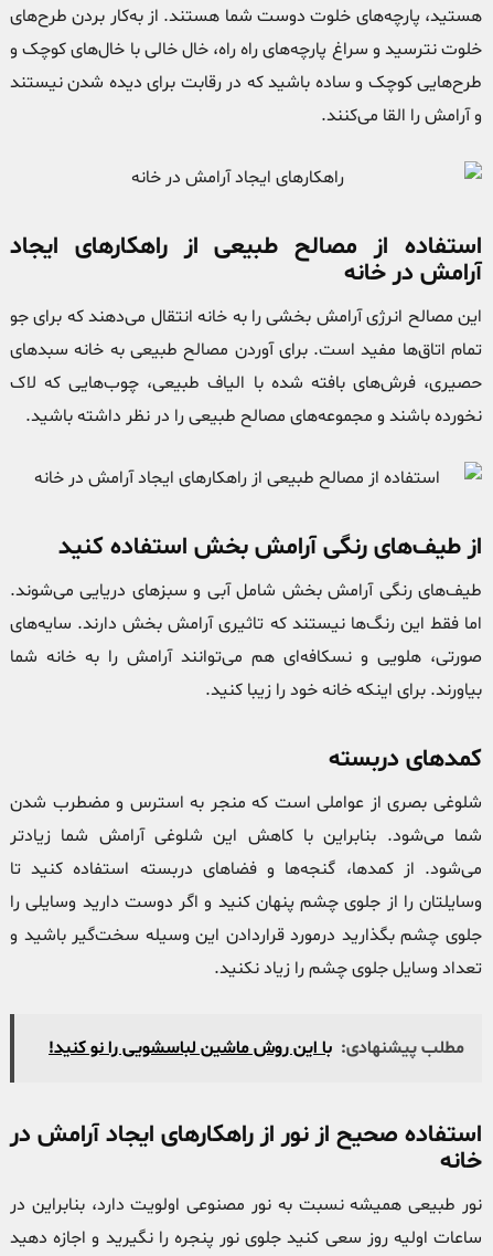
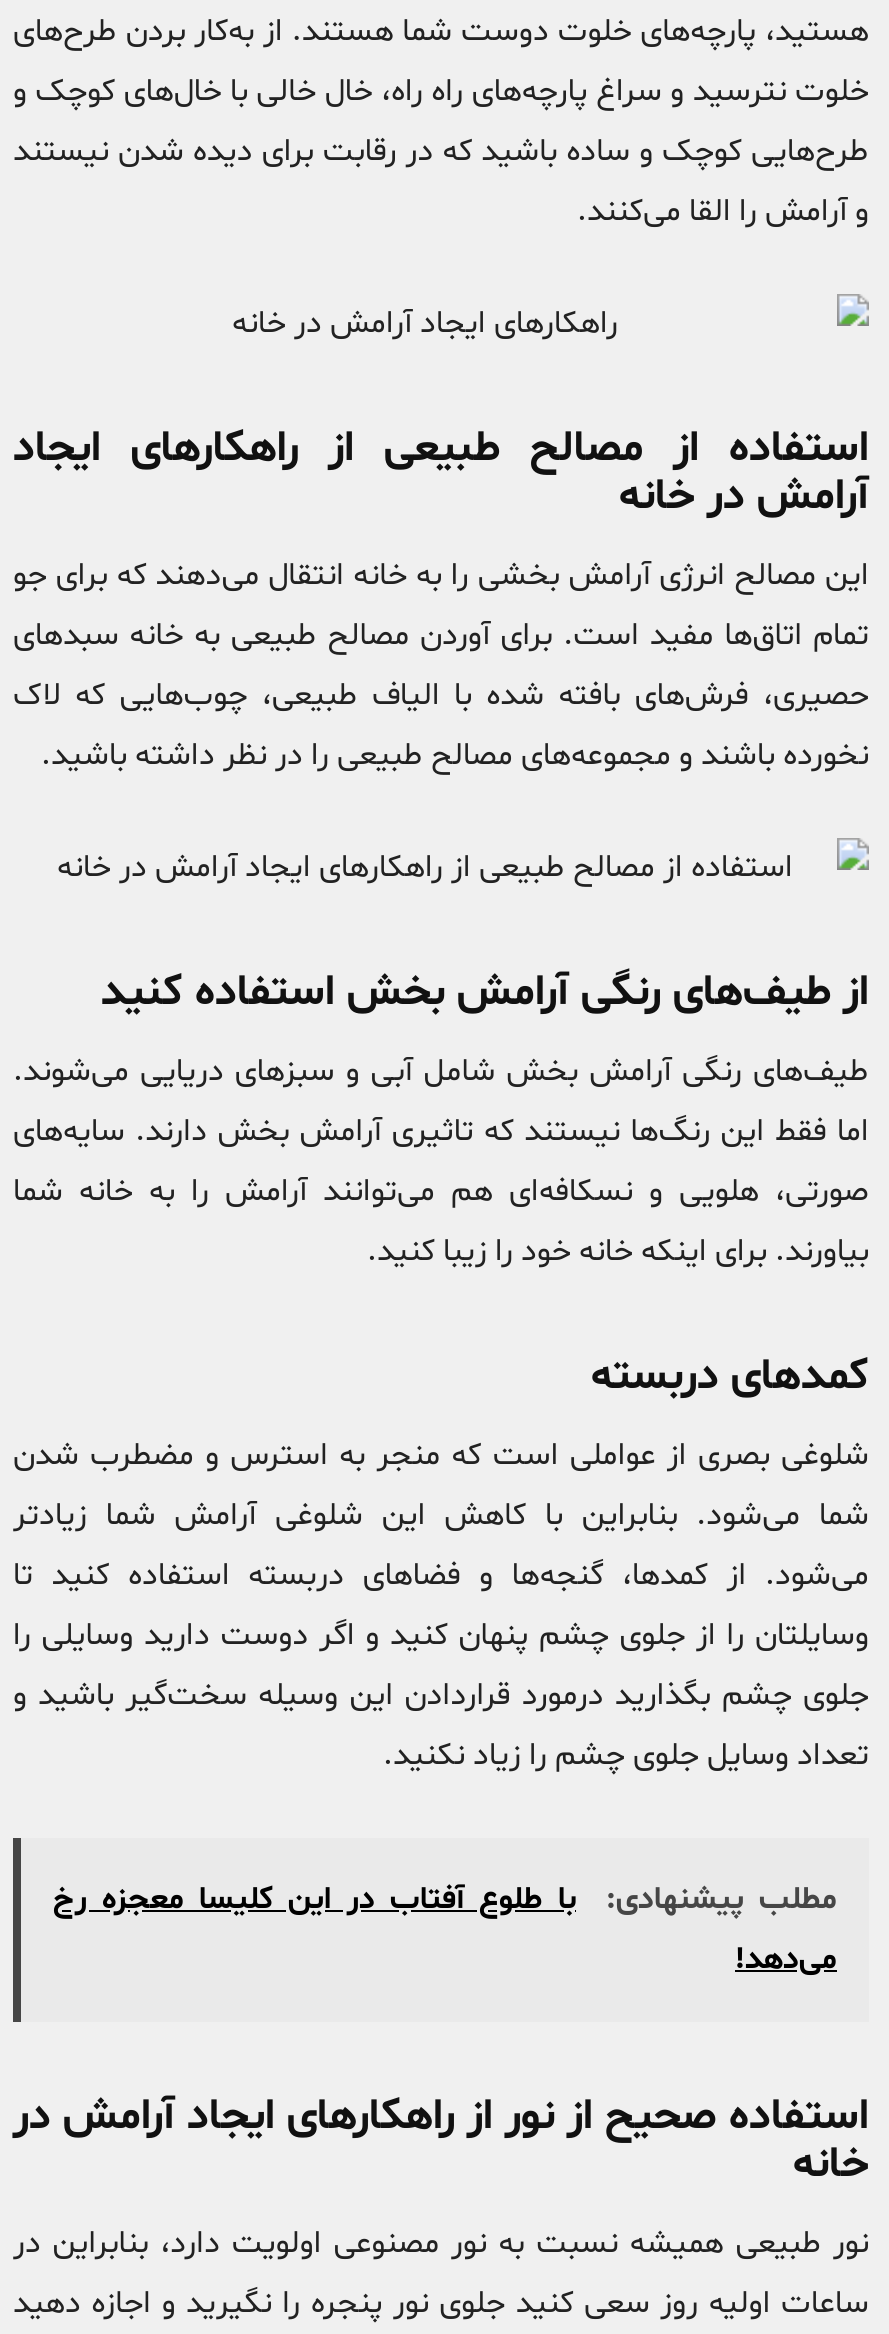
- مطلب پیشنهادی: با این روش ماشین لباسشویی را نو کنید!
+ مطلب پیشنهادی:
+ با طلوع آفتاب در این کلیسا معجزه‌ رخ
+ می‌دهد!
